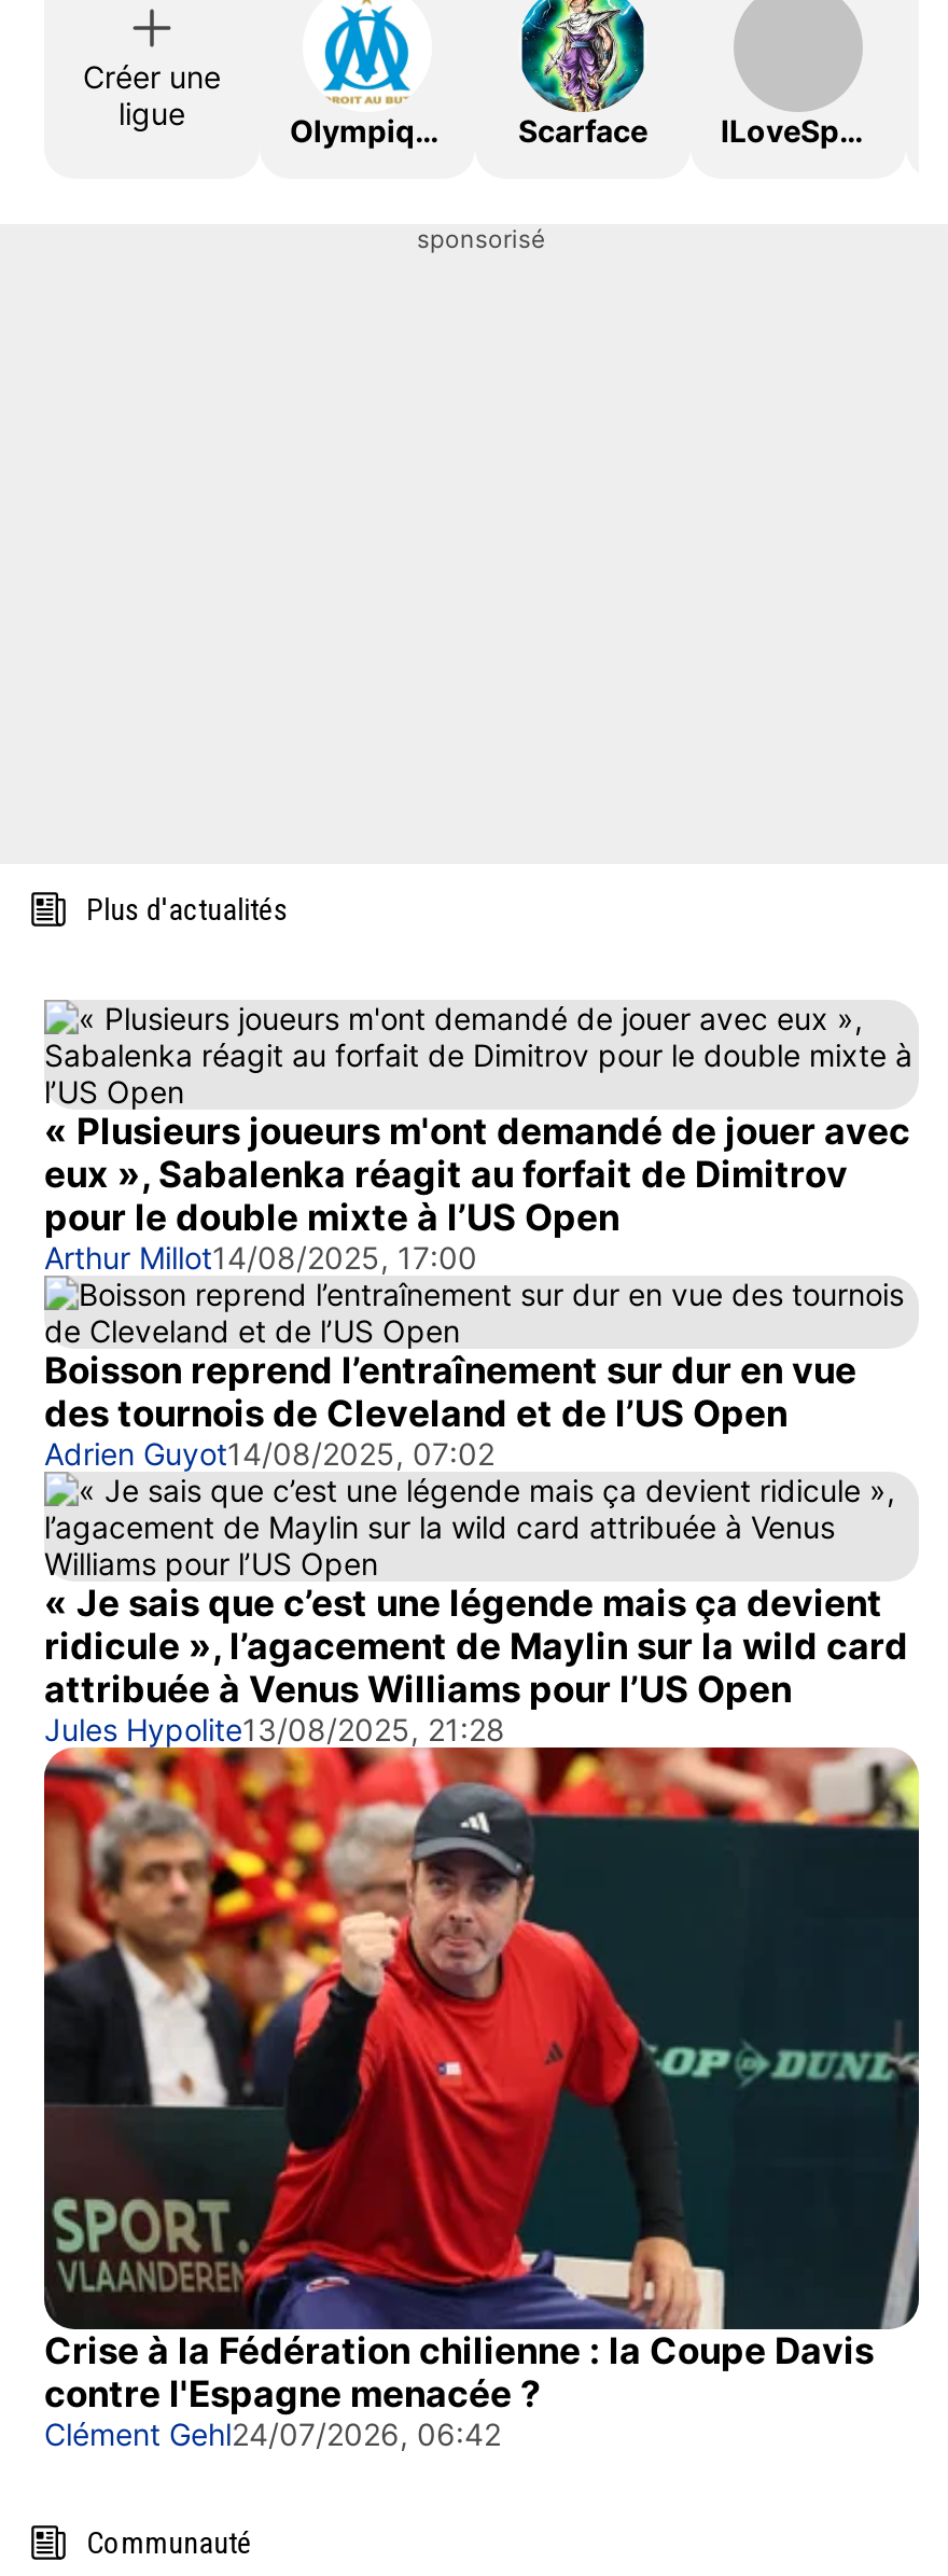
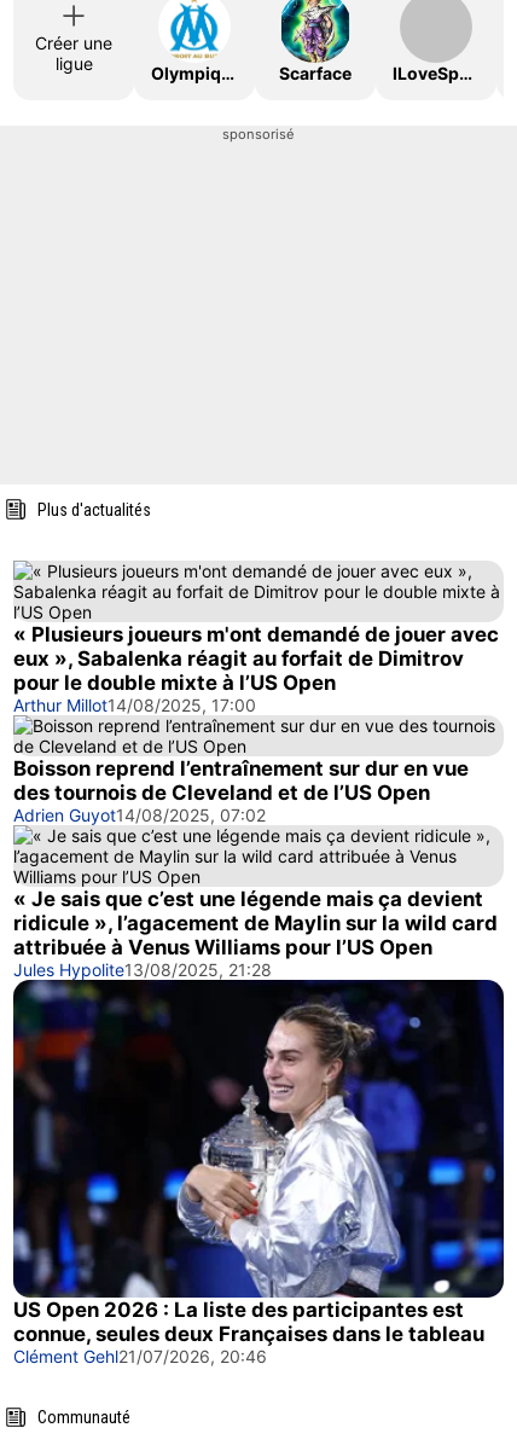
- [image]
- Crise à la Fédération chilienne : la Coupe Davis
- contre l'Espagne menacée ?
- Clément Gehl24/07/2026, 06:42
+ [image]
+ US Open 2026 : La liste des participantes est
+ connue, seules deux Françaises dans le tableau
+ Clément Gehl21/07/2026, 20:46
